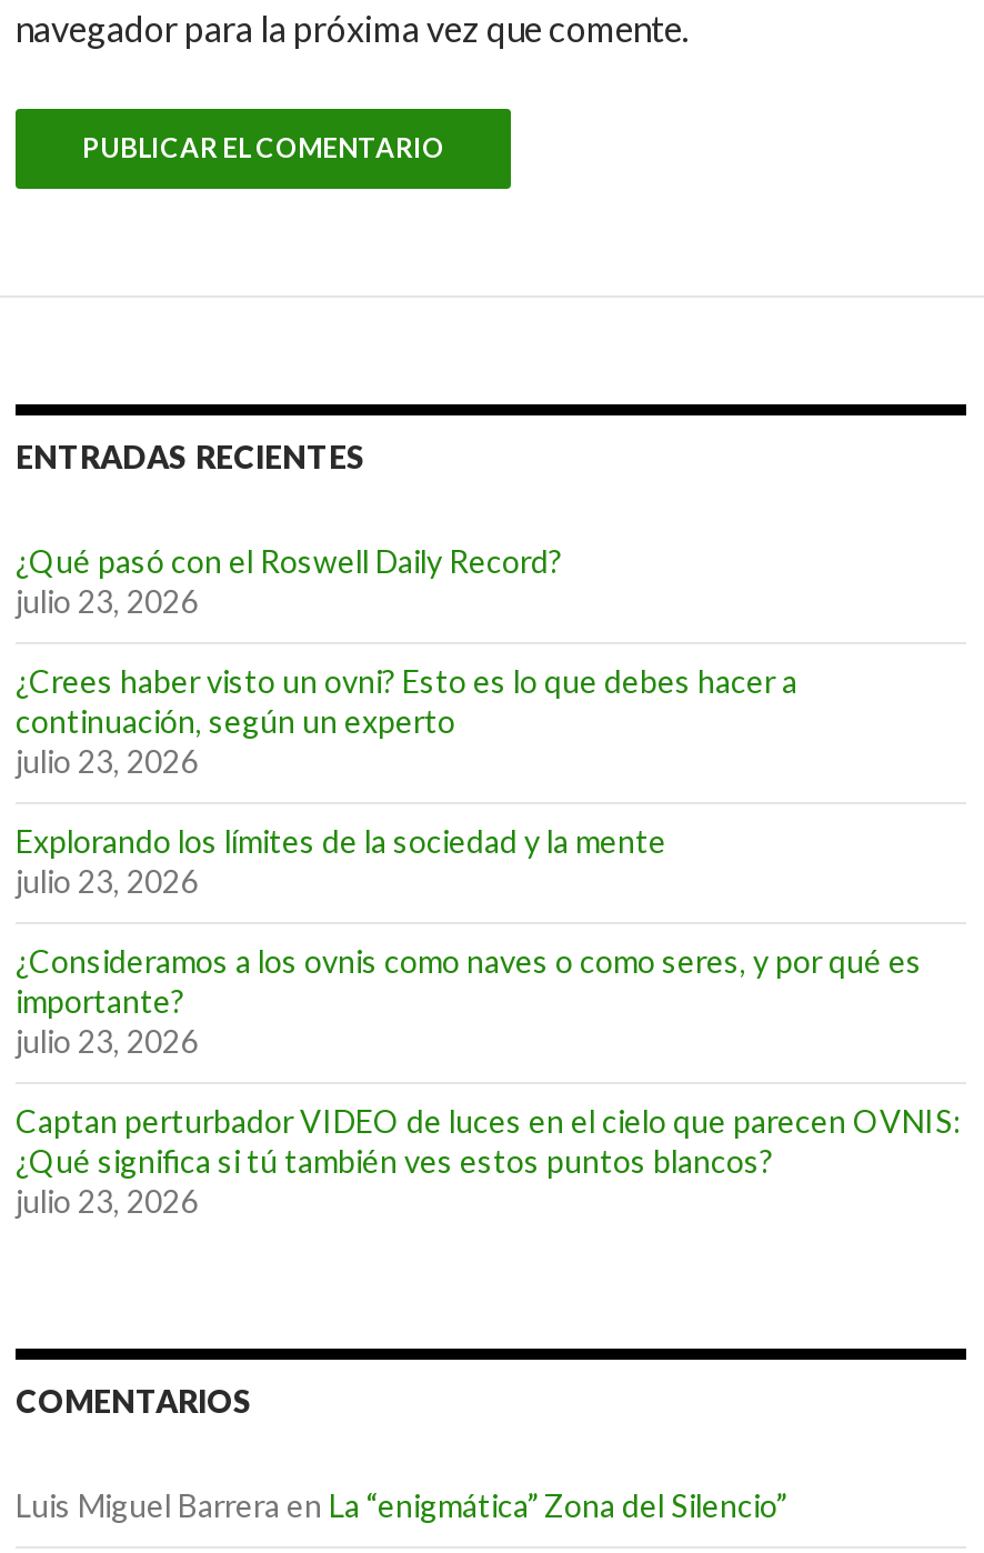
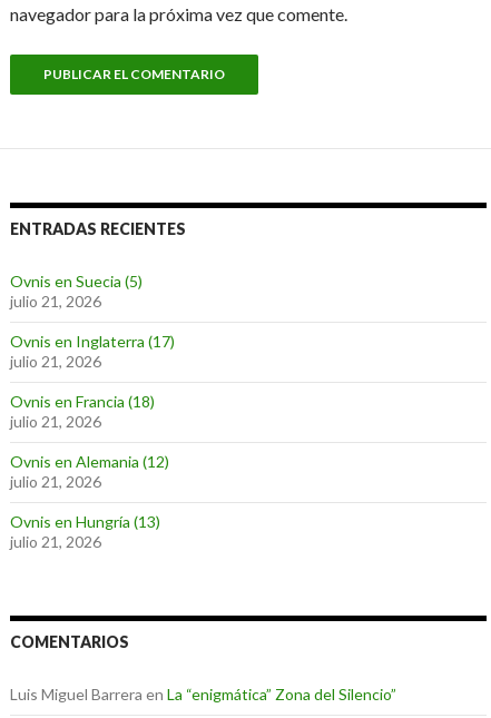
- ¿Qué pasó con el Roswell Daily Record?
- julio 23, 2026
+ Ovnis en Suecia (5)
+ julio 21, 2026

- ¿Crees haber visto un ovni? Esto es lo que debes hacer a
- continuación, según un experto
- julio 23, 2026
+ Ovnis en Inglaterra (17)
+ julio 21, 2026

- Explorando los límites de la sociedad y la mente
- julio 23, 2026
+ Ovnis en Francia (18)
+ julio 21, 2026

- ¿Consideramos a los ovnis como naves o como seres, y por qué es
- importante?
- julio 23, 2026
+ Ovnis en Alemania (12)
+ julio 21, 2026

- Captan perturbador VIDEO de luces en el cielo que parecen OVNIS:
- ¿Qué significa si tú también ves estos puntos blancos?
- julio 23, 2026
+ Ovnis en Hungría (13)
+ julio 21, 2026
